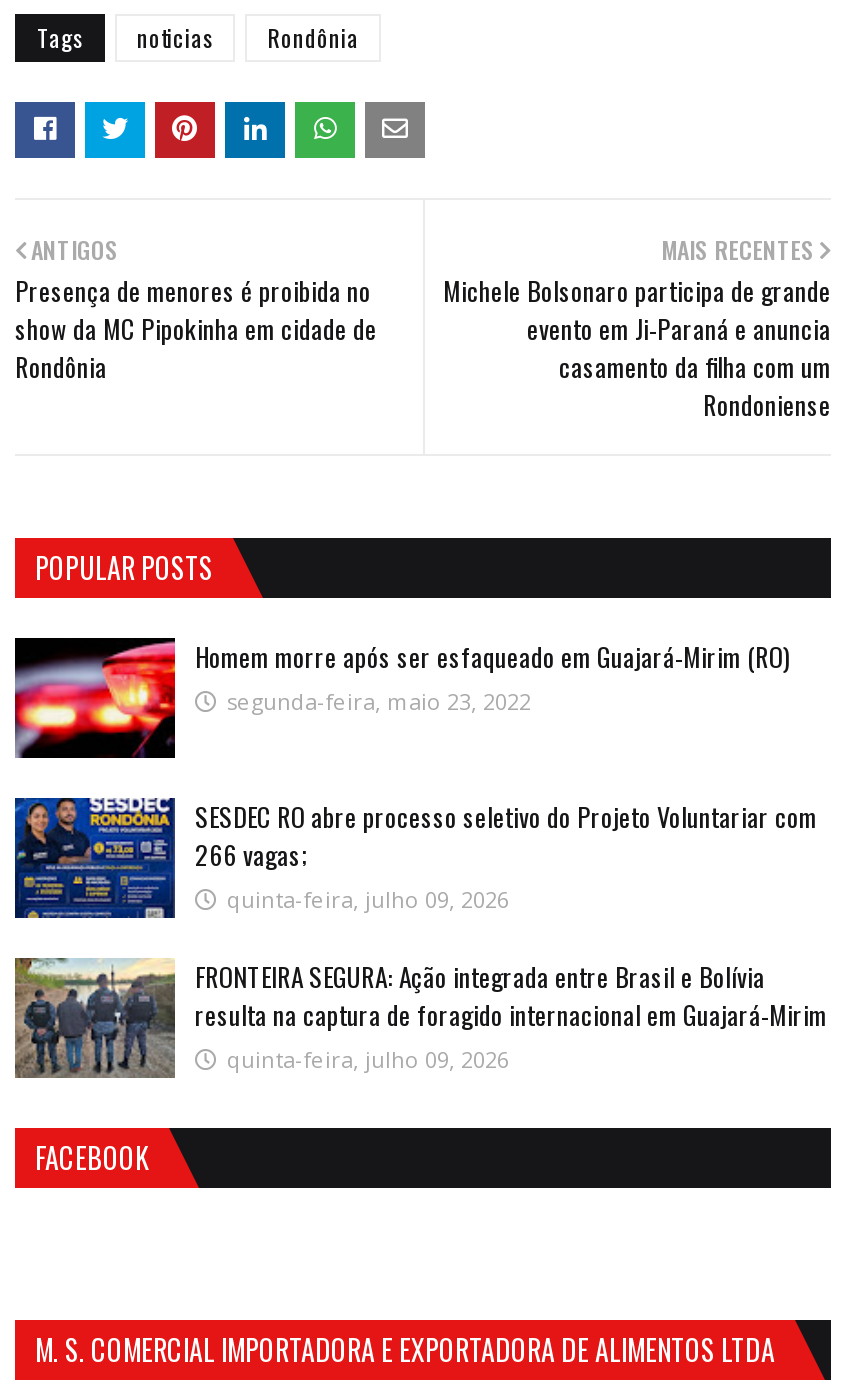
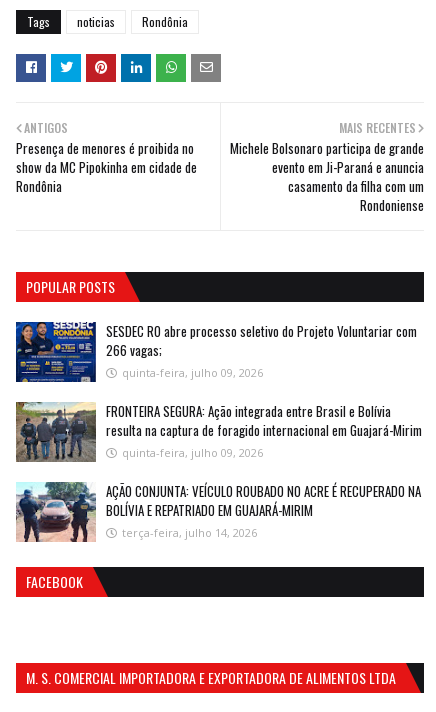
- [image]
- Homem morre após ser esfaqueado em Guajará-Mirim (RO)
- segunda-feira, maio 23, 2022

moved up: [image] | SESDEC RO abre processo seletivo do Projeto Voluntariar com | 266 vagas; | quinta-feira, julho 09, 2026 | FRONTEIRA SEGURA: Ação integrada entre Brasil e Bolívia | resulta na captura de foragido internacional em Guajará-Mirim | quinta-feira, julho 09, 2026

+ [image]
+ AÇÃO CONJUNTA: VEÍCULO ROUBADO NO ACRE É RECUPERADO NA
+ BOLÍVIA E REPATRIADO EM GUAJARÁ-MIRIM
+ terça-feira, julho 14, 2026
